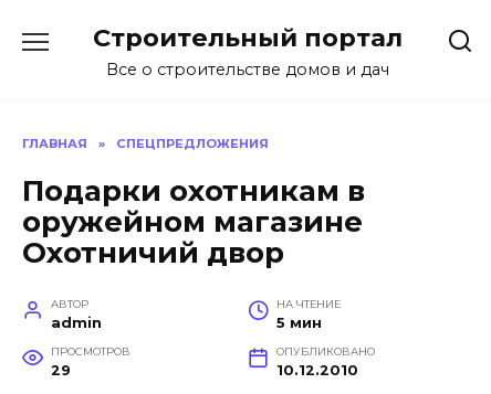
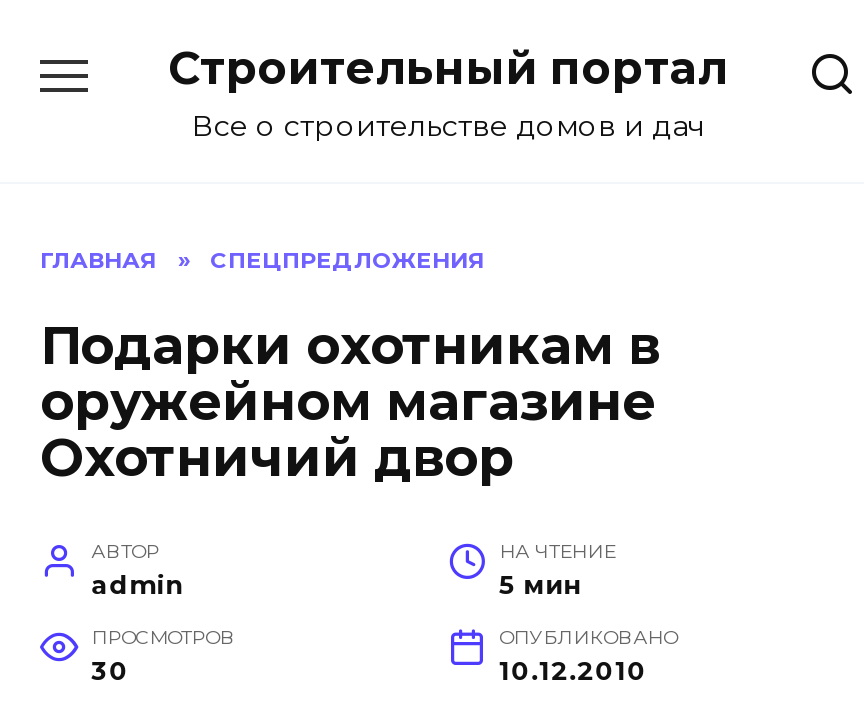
- 29
+ 30
